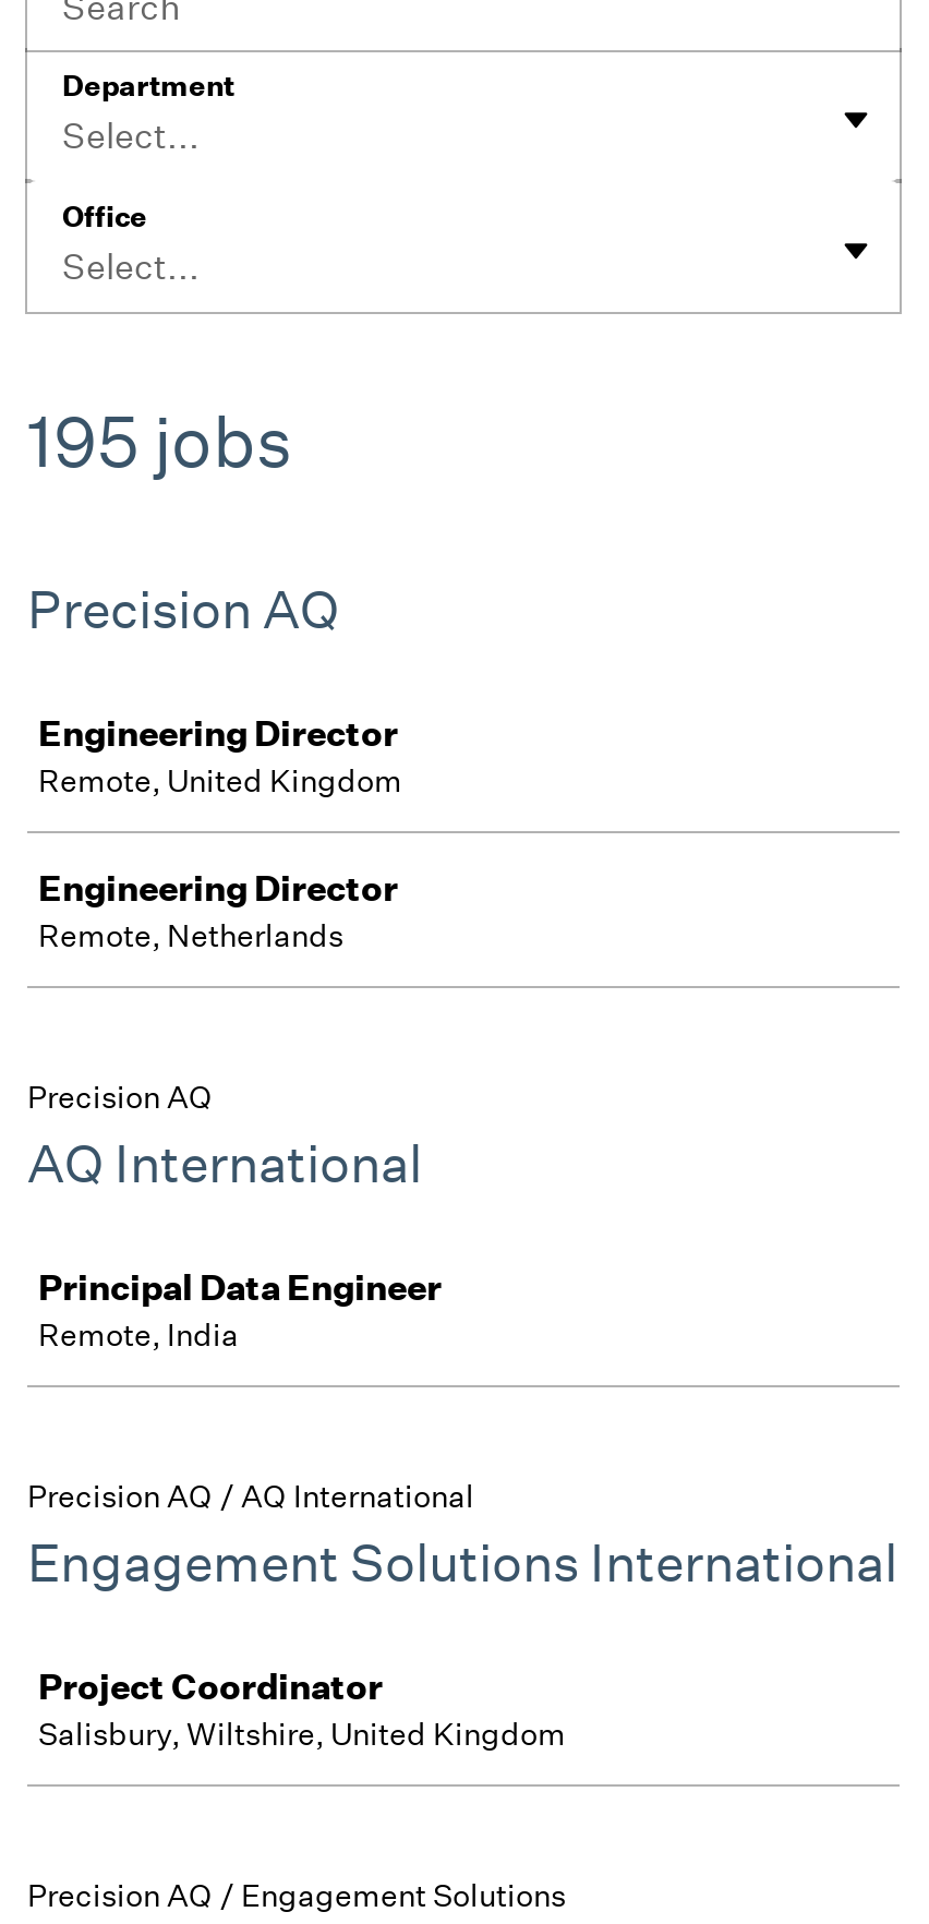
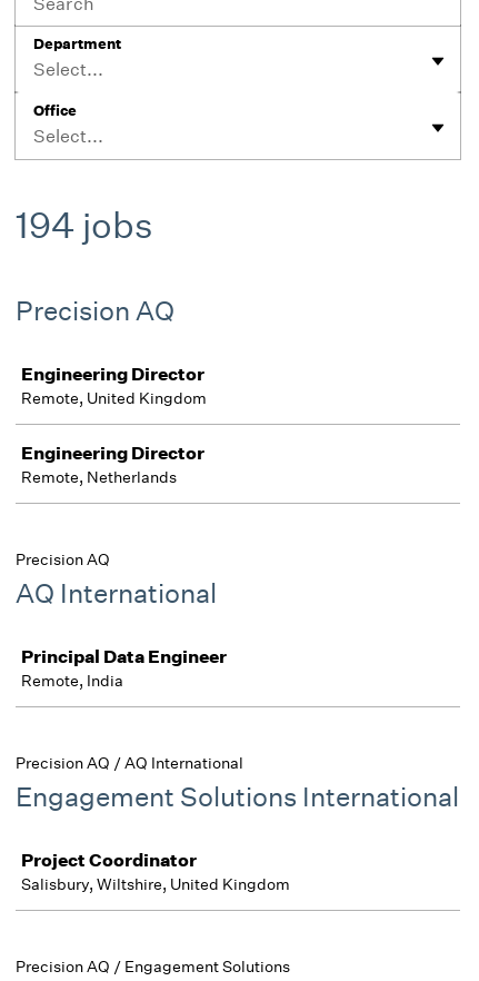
- 195 jobs
+ 194 jobs
